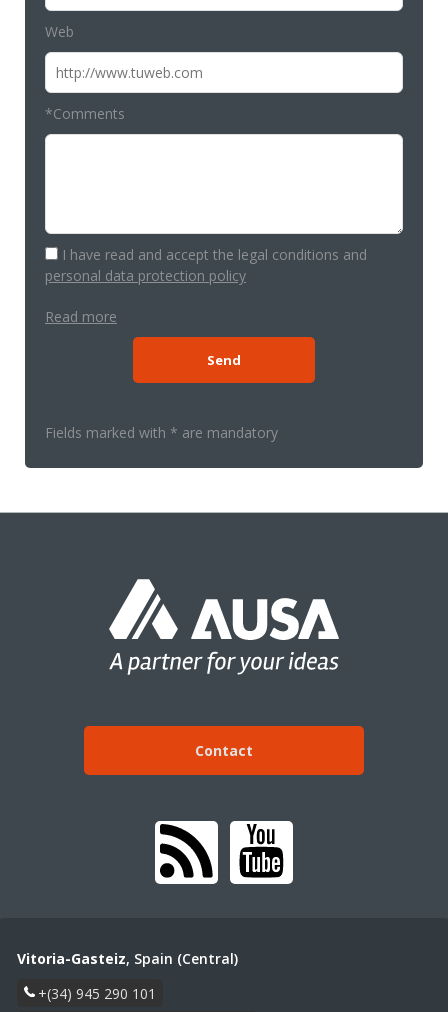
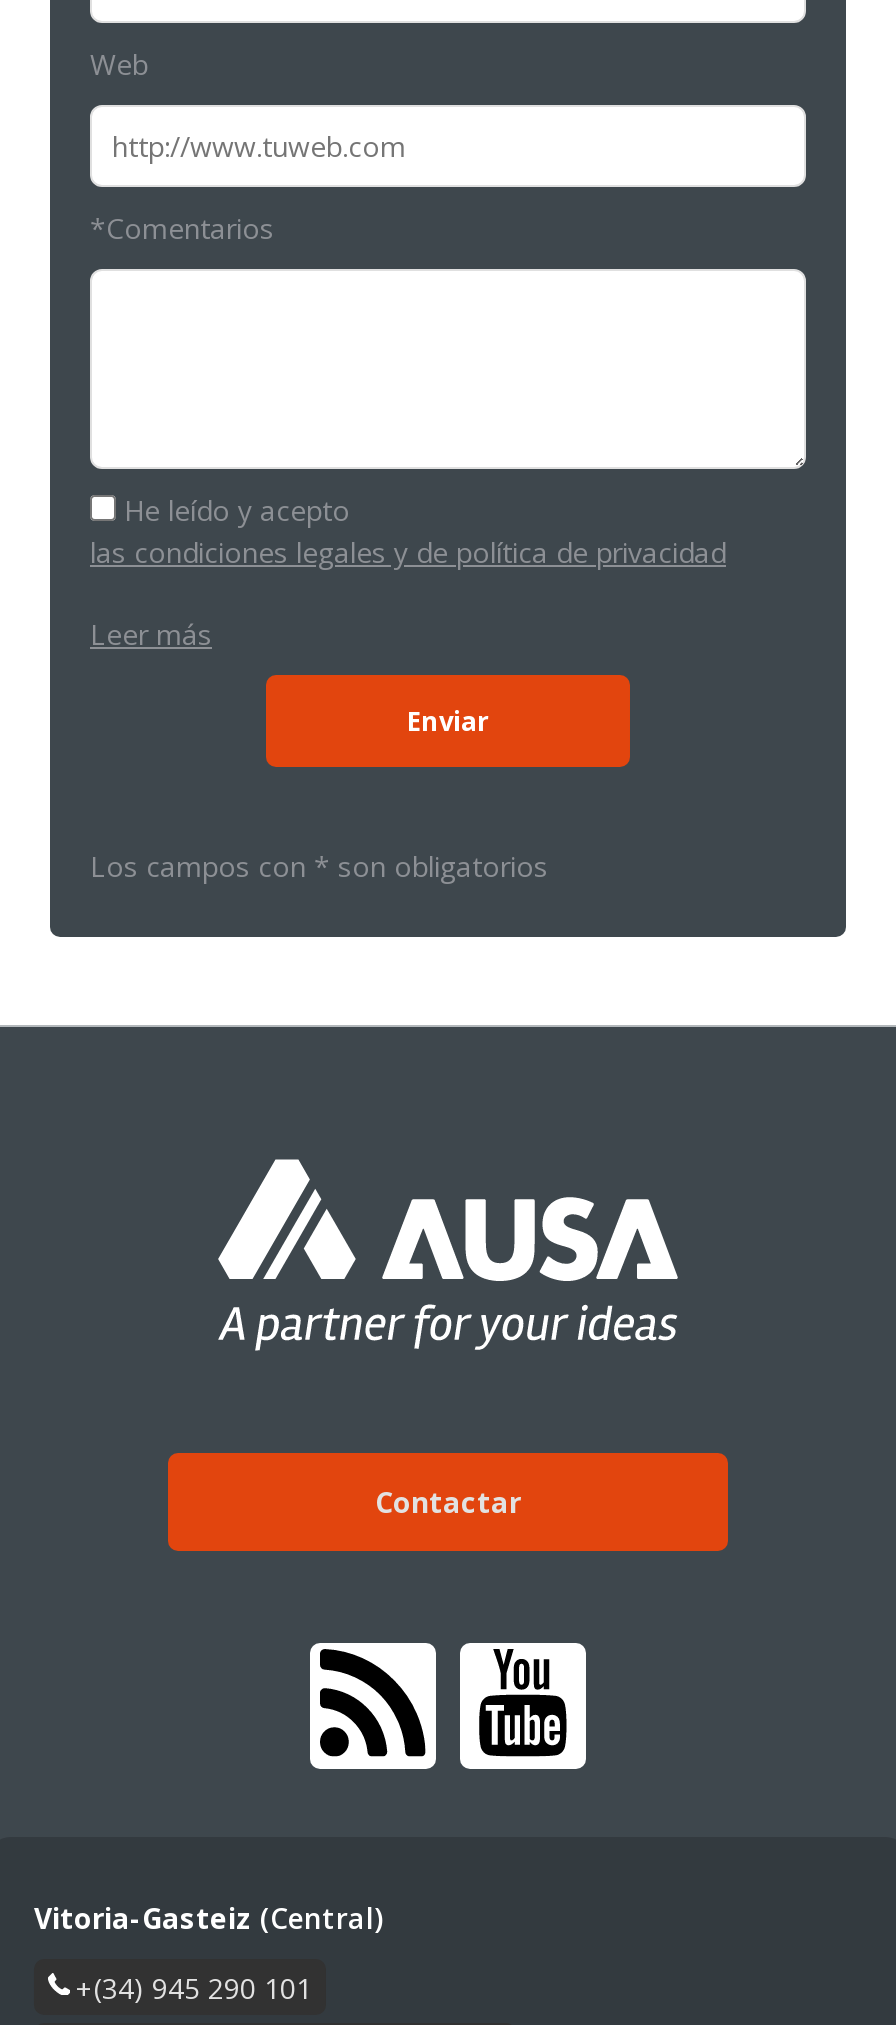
- *Comments
+ *Comentarios

- I have read and accept the legal conditions and
- personal data protection policy
+ He leído y acepto
+ las condiciones legales y de política de privacidad

- Read more
+ Leer más

- Fields marked with * are mandatory
+ Los campos con * son obligatorios

- Contact
+ Contactar

- Vitoria-Gasteiz, Spain (Central)
+ Vitoria-Gasteiz (Central)
